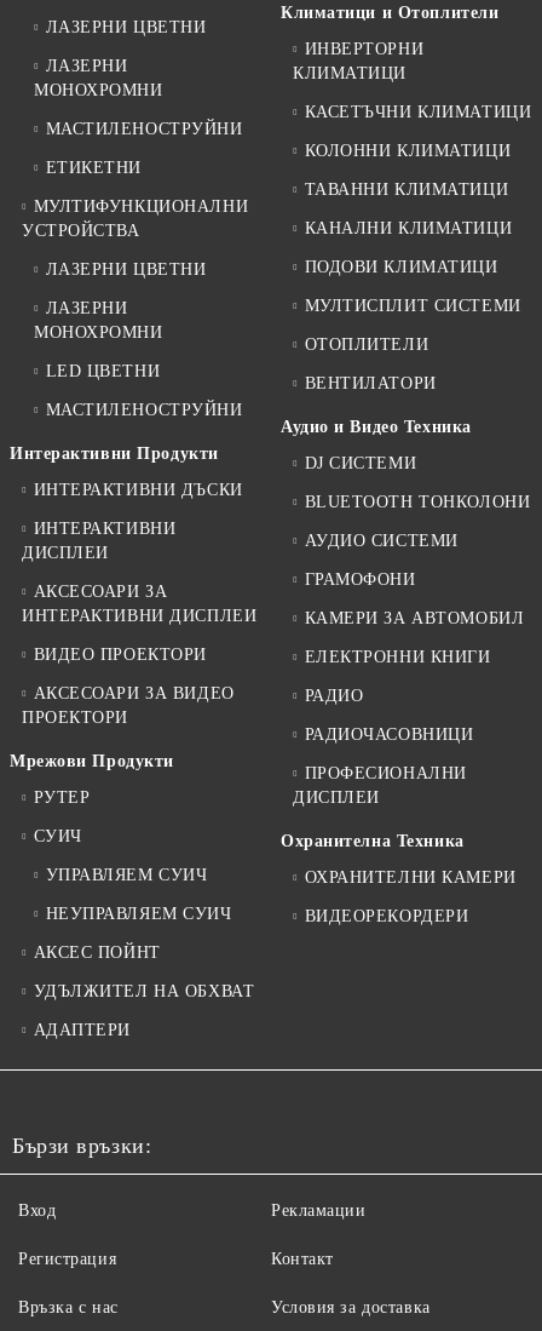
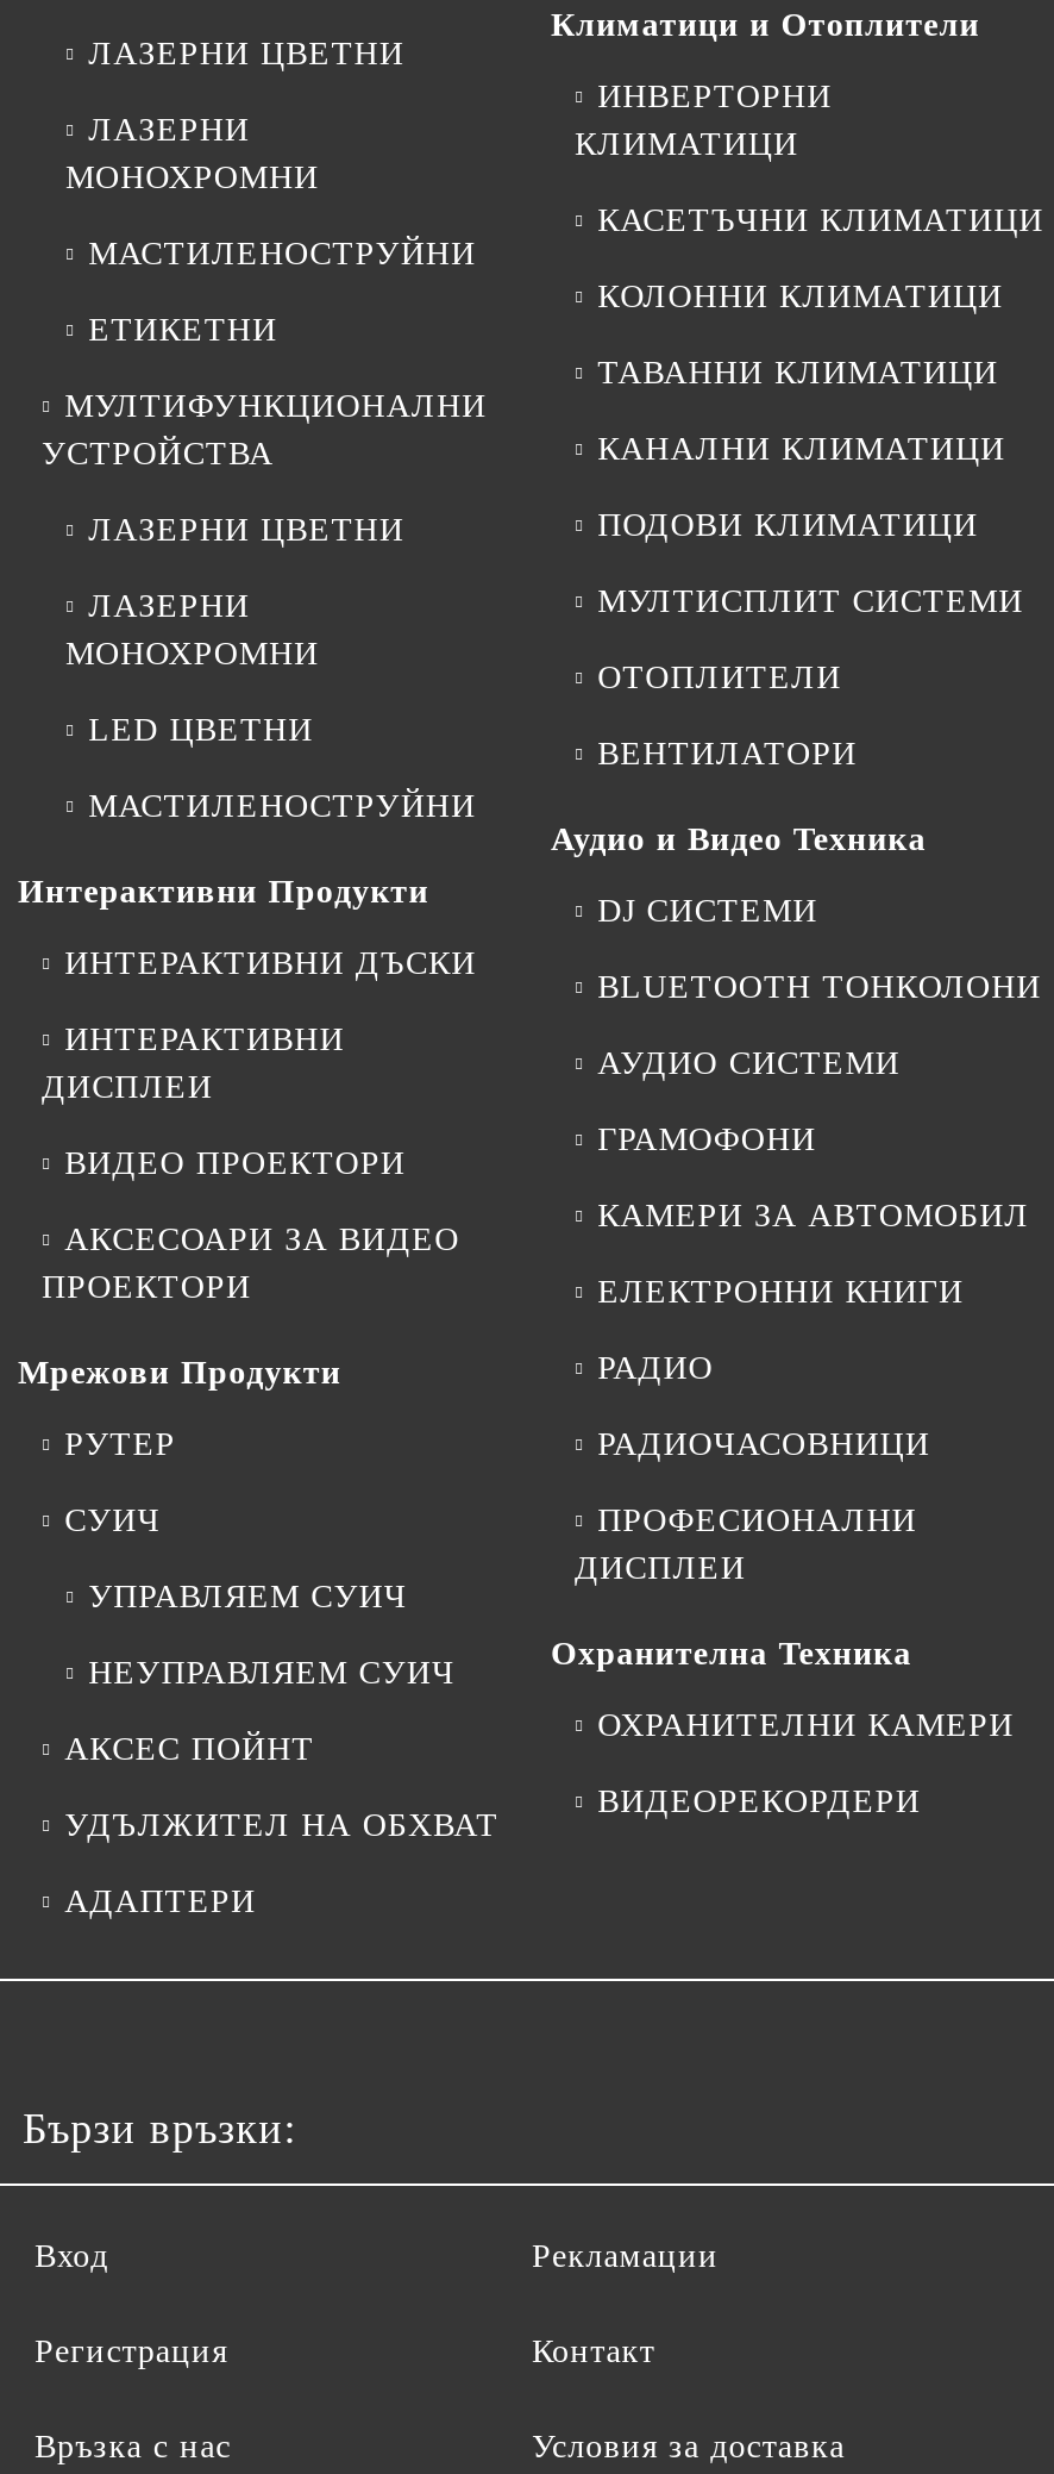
- АКСЕСОАРИ ЗА
- ИНТЕРАКТИВНИ ДИСПЛЕИ
